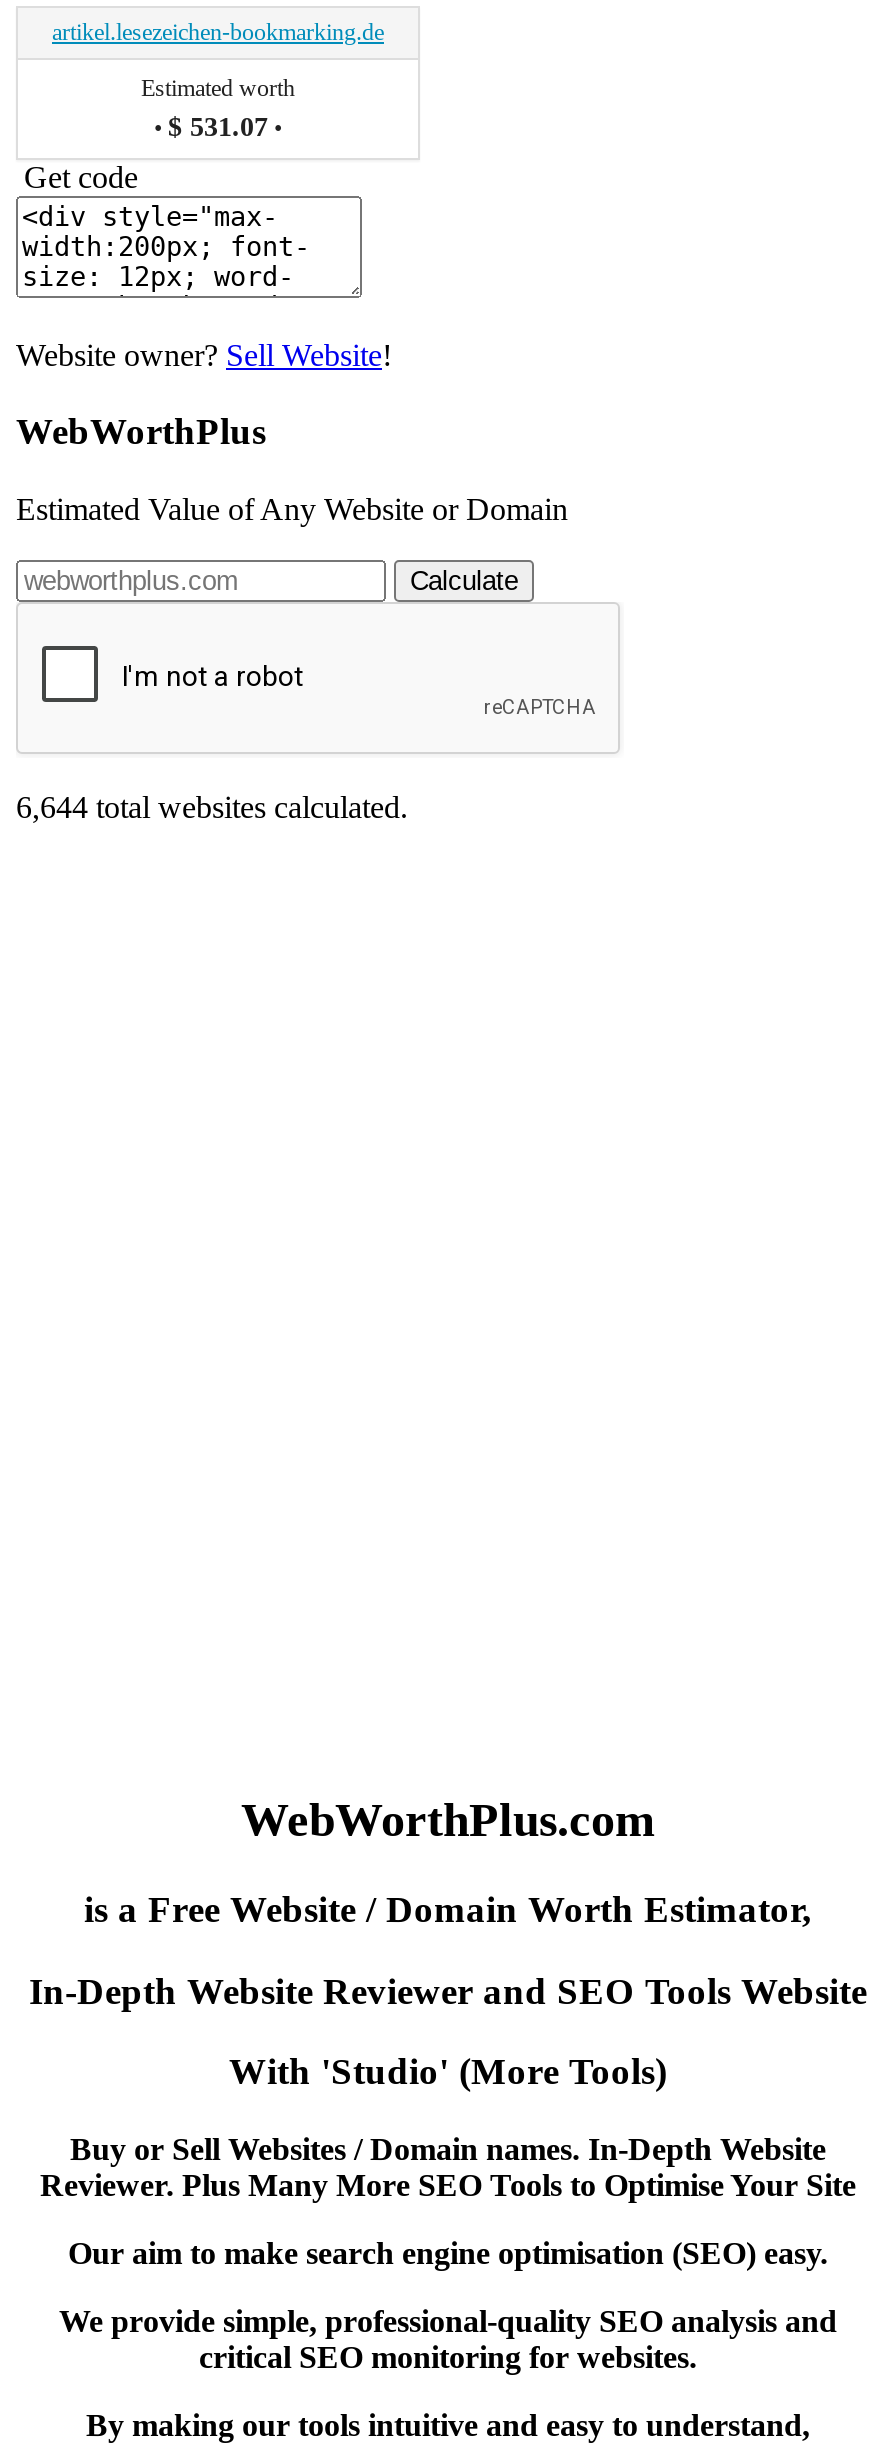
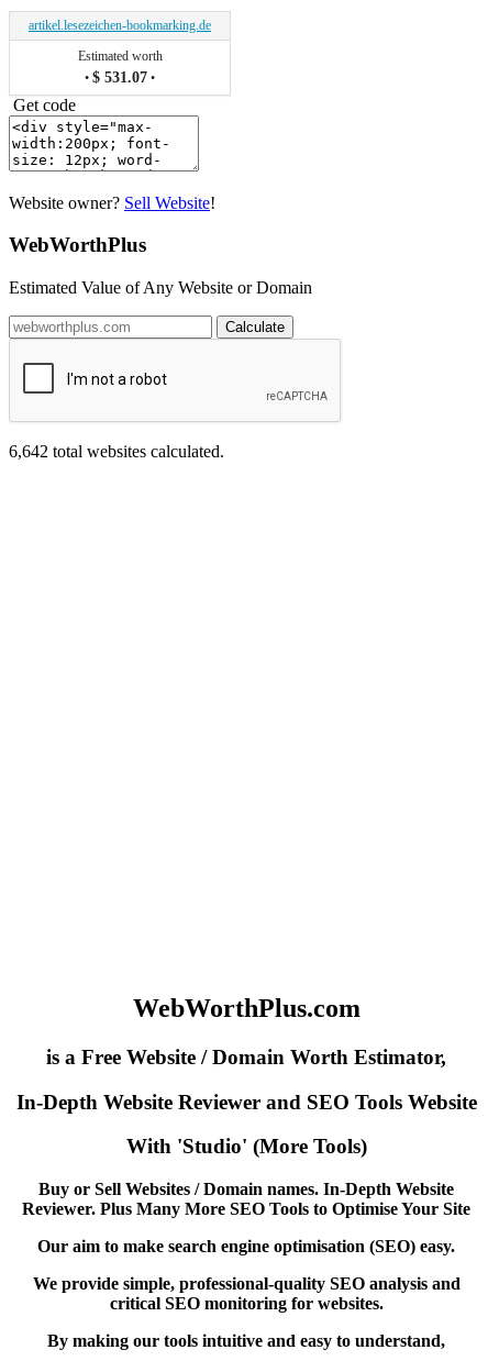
- 6,644 total websites calculated.
+ 6,642 total websites calculated.
